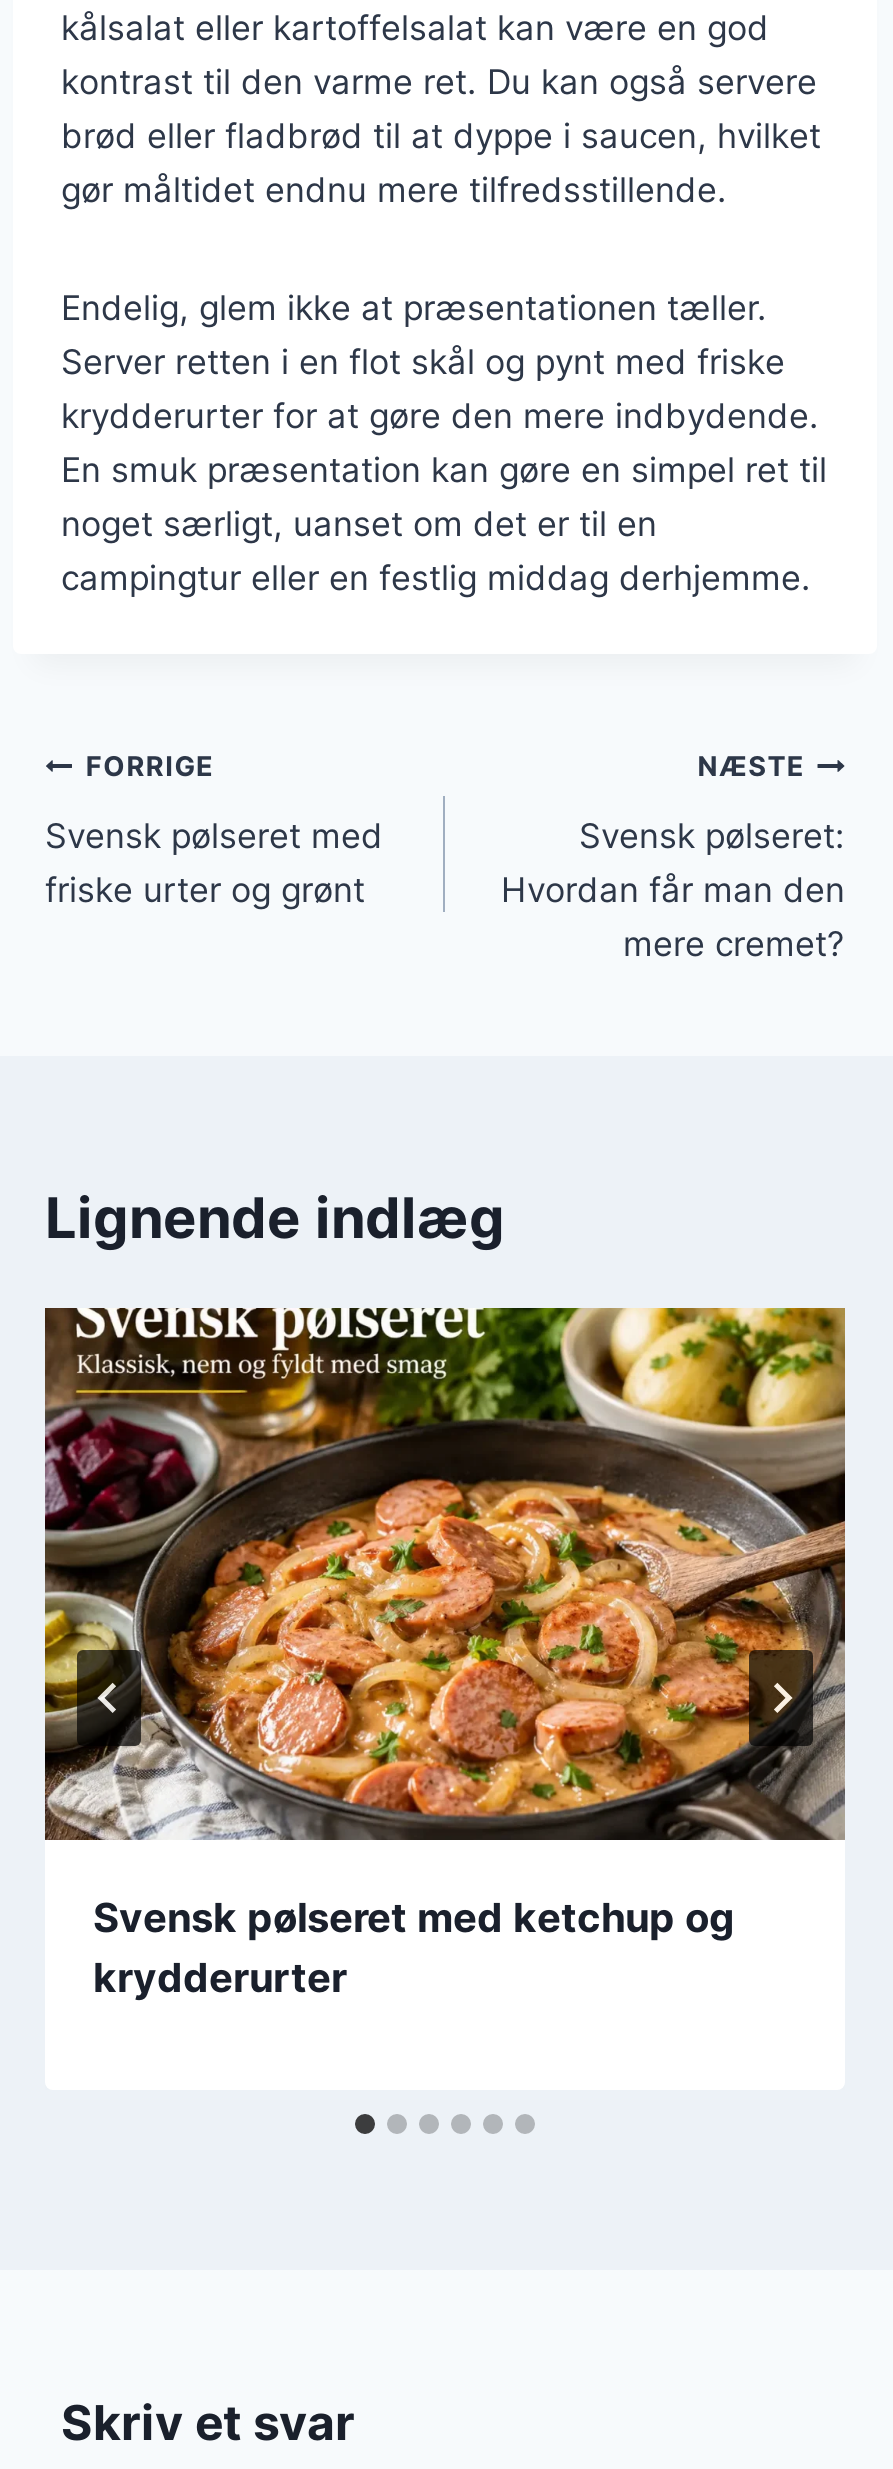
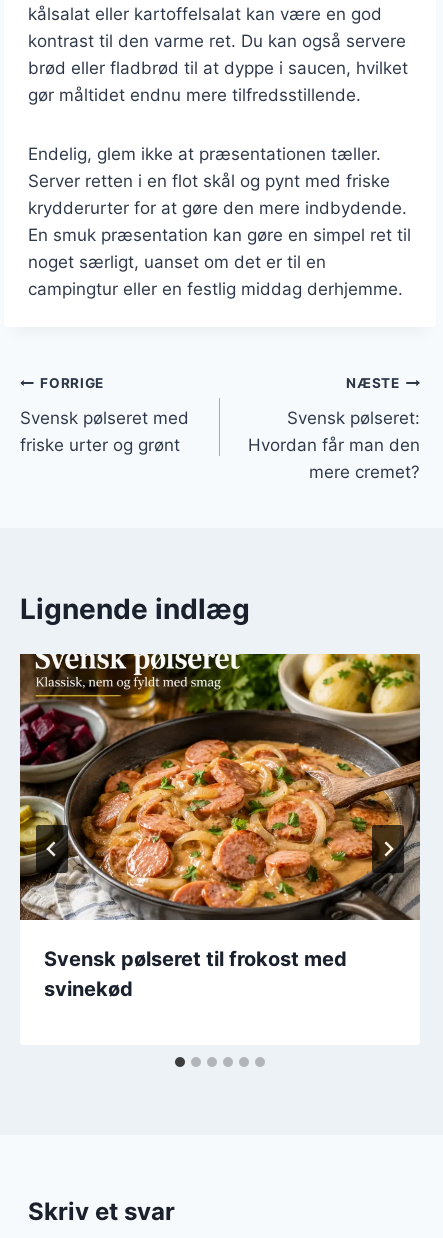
- Svensk pølseret med ketchup og
- krydderurter
+ Svensk pølseret til frokost med
+ svinekød
